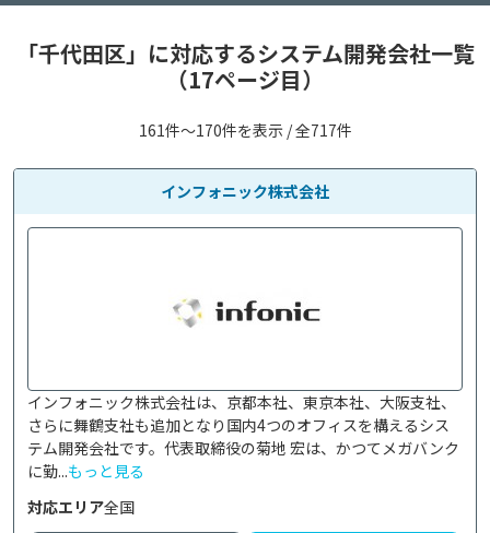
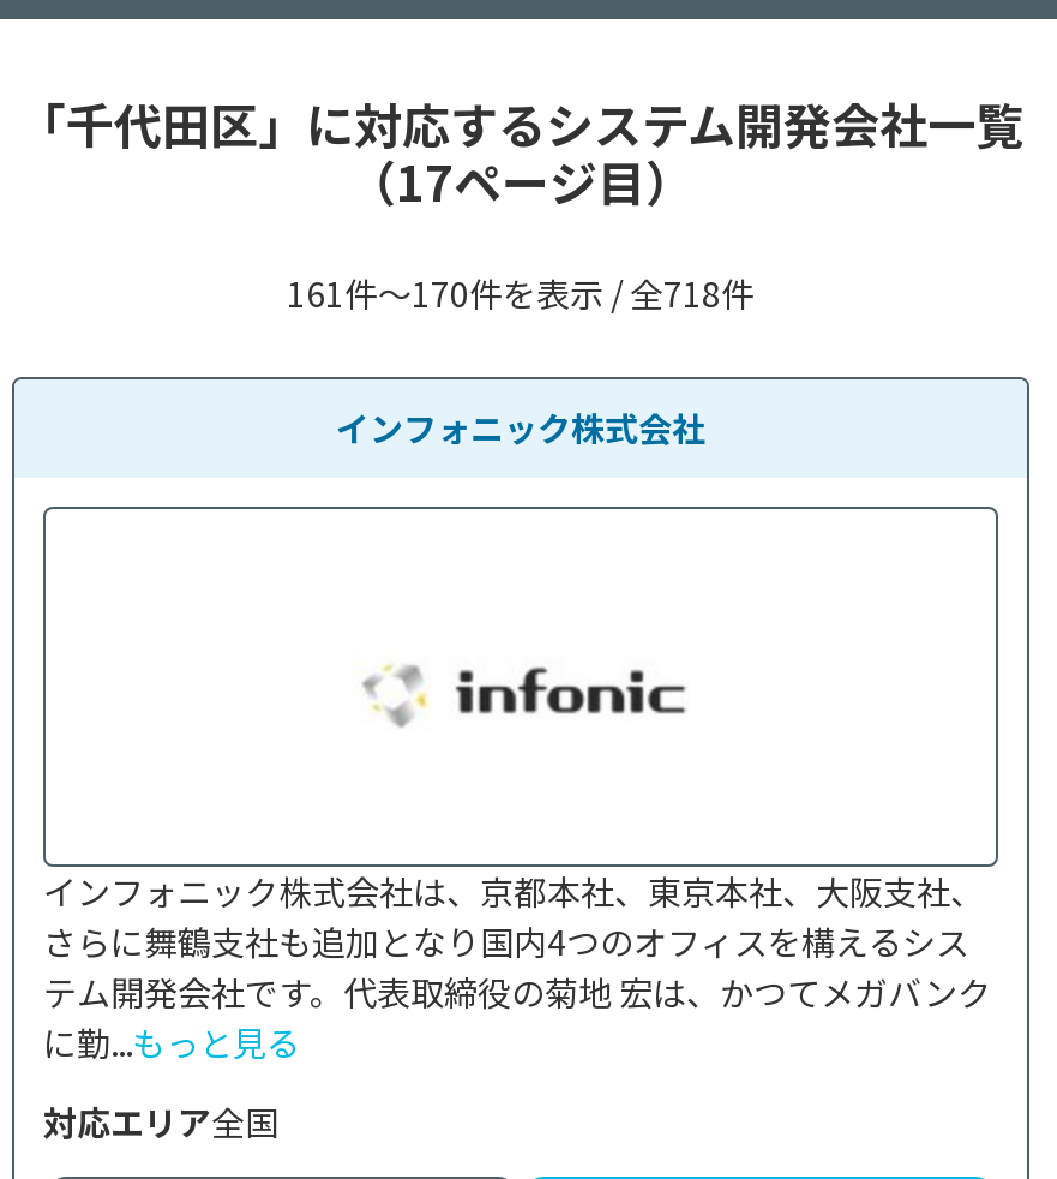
- 161件〜170件を表示 / 全717件
+ 161件〜170件を表示 / 全718件
